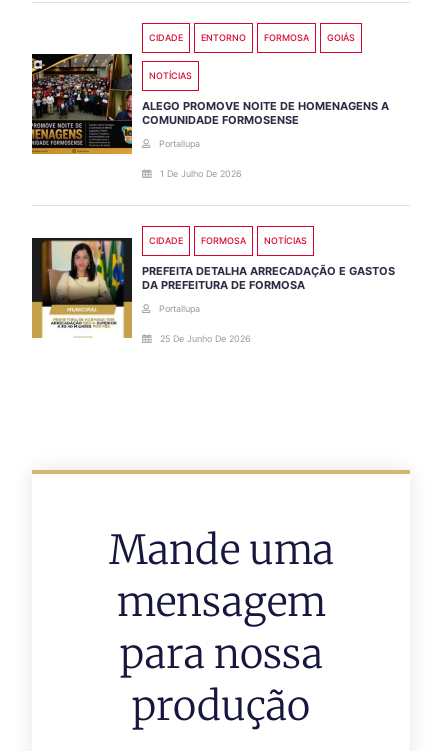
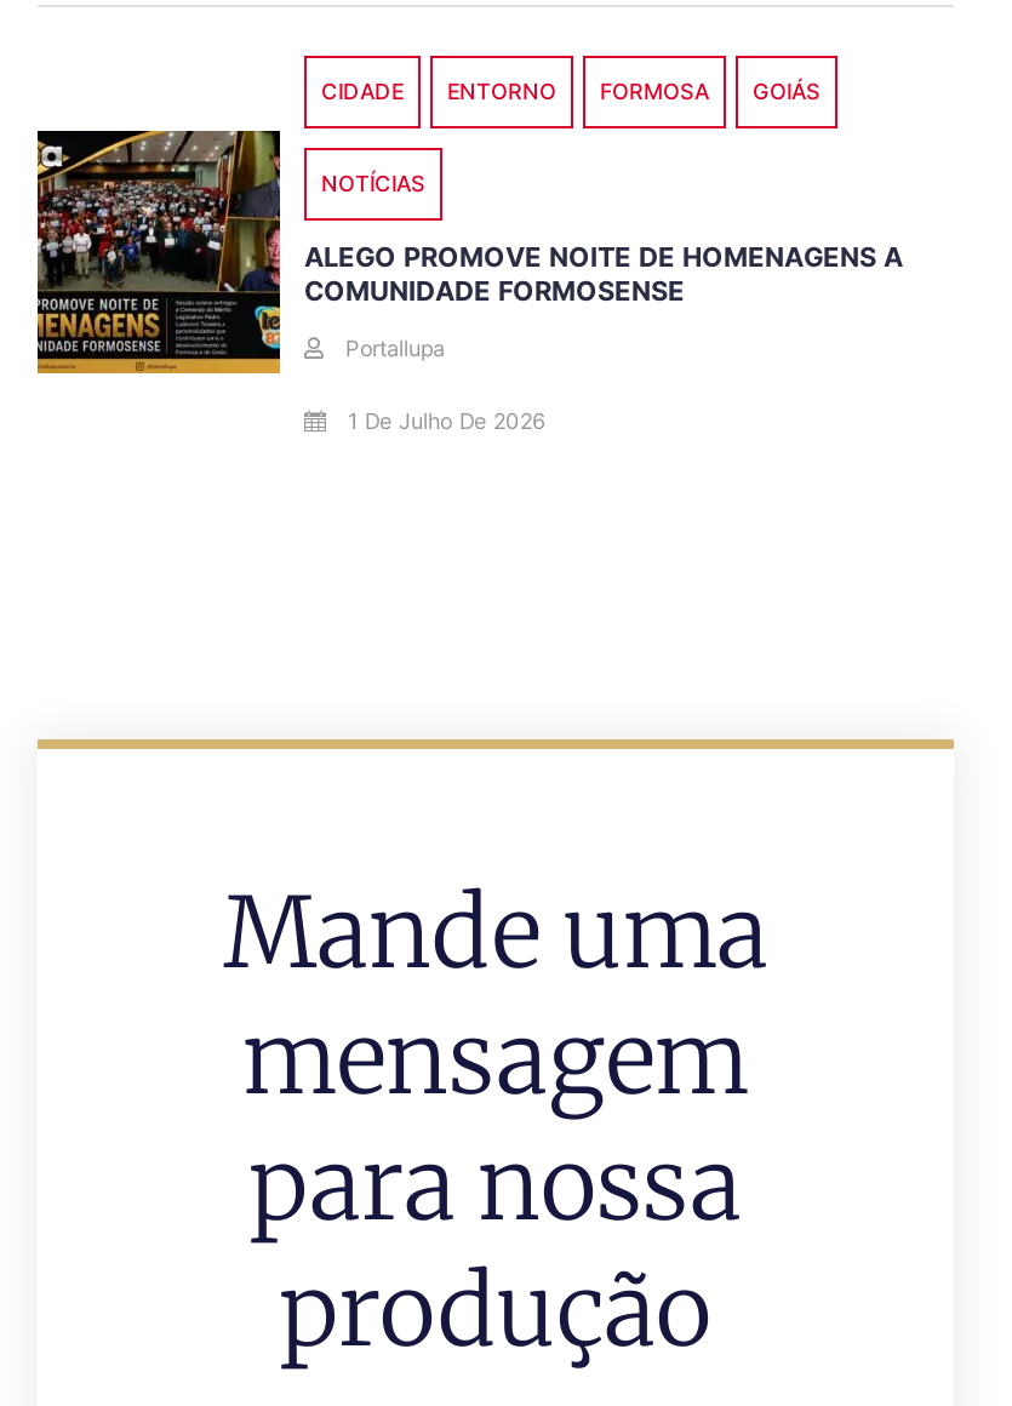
- [image]
- CIDADE
- FORMOSA
- NOTÍCIAS
- PREFEITA DETALHA ARRECADAÇÃO E GASTOS
- DA PREFEITURA DE FORMOSA
- Portallupa
- 25 De Junho De 2026
